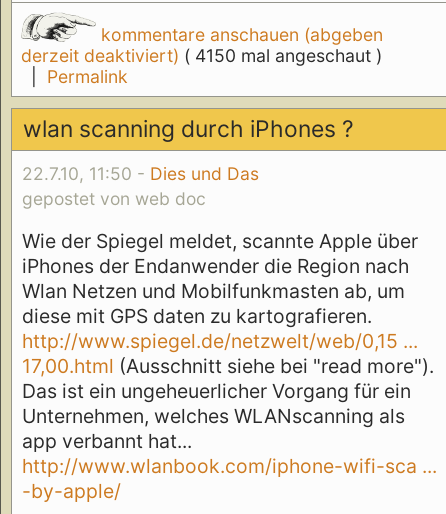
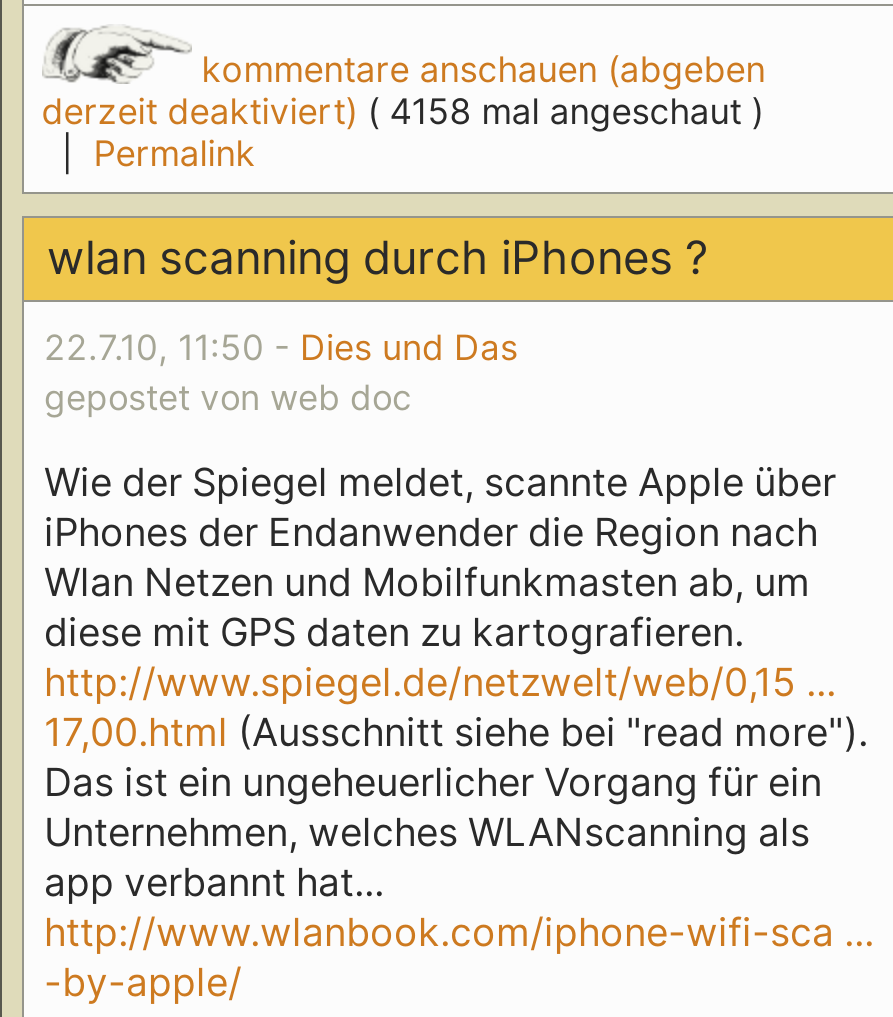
- derzeit deaktiviert) ( 4150 mal angeschaut )
+ derzeit deaktiviert) ( 4158 mal angeschaut )
